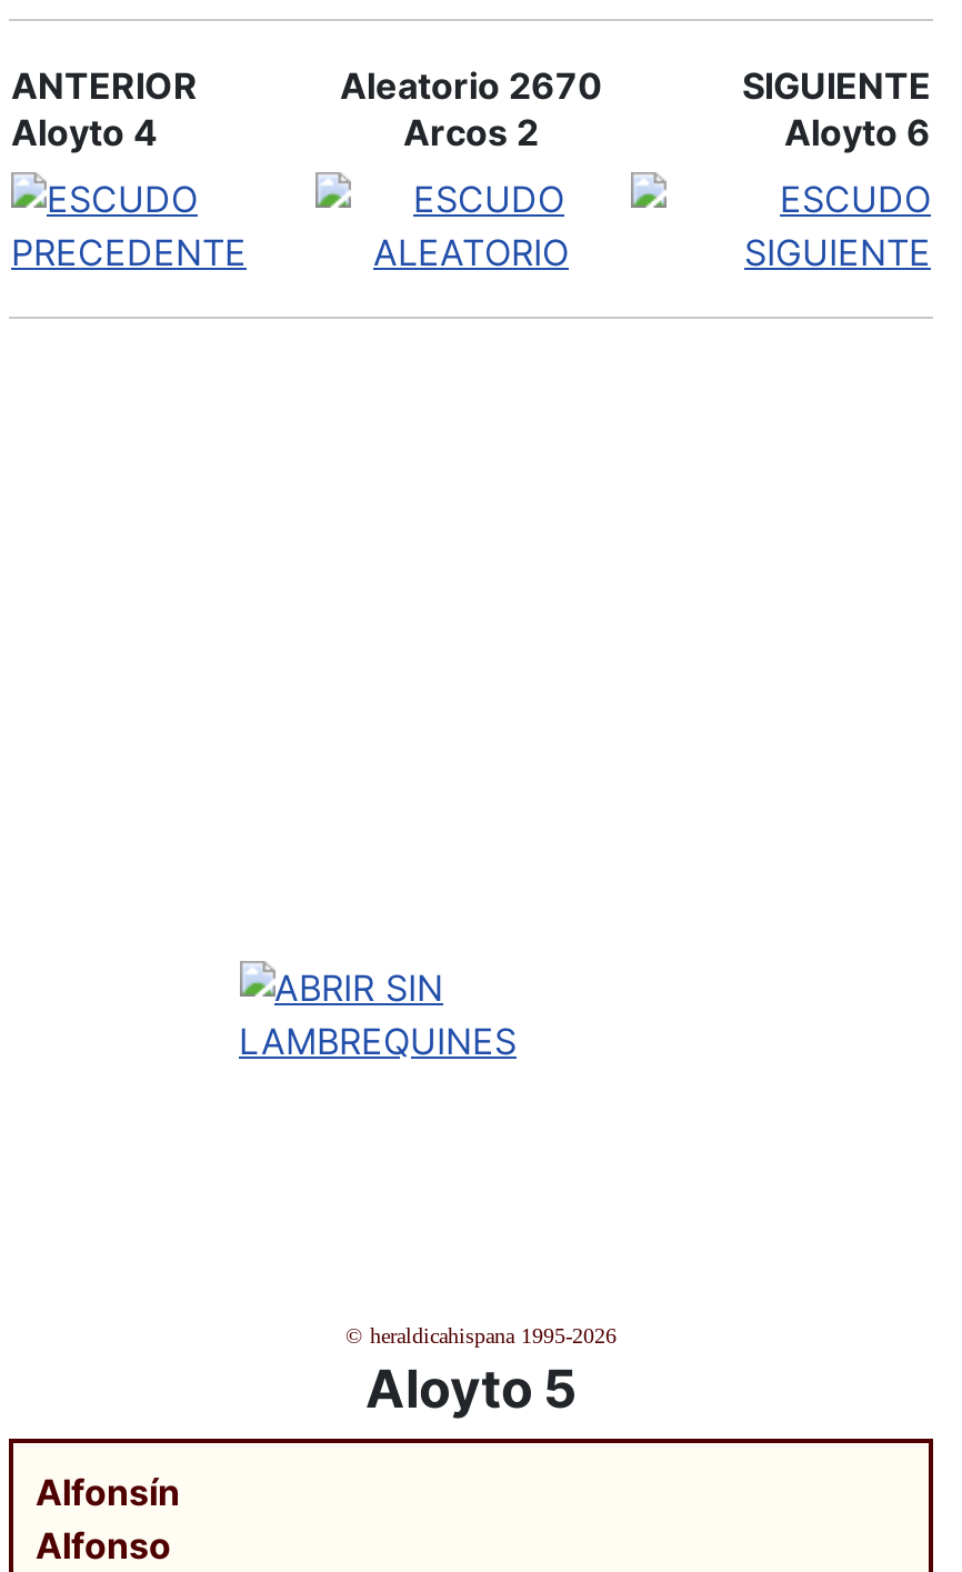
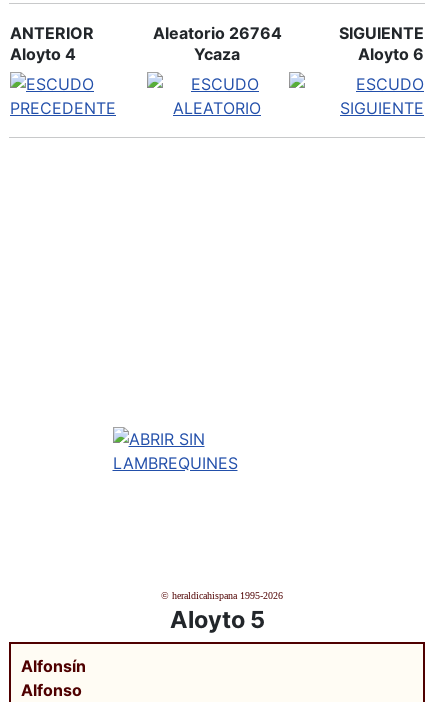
- Aleatorio 2670
- Arcos 2
+ Aleatorio 26764
+ Ycaza
